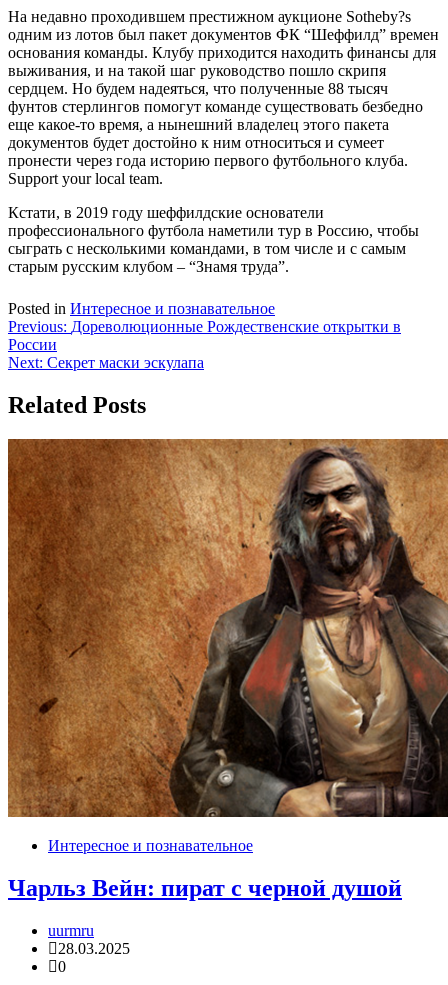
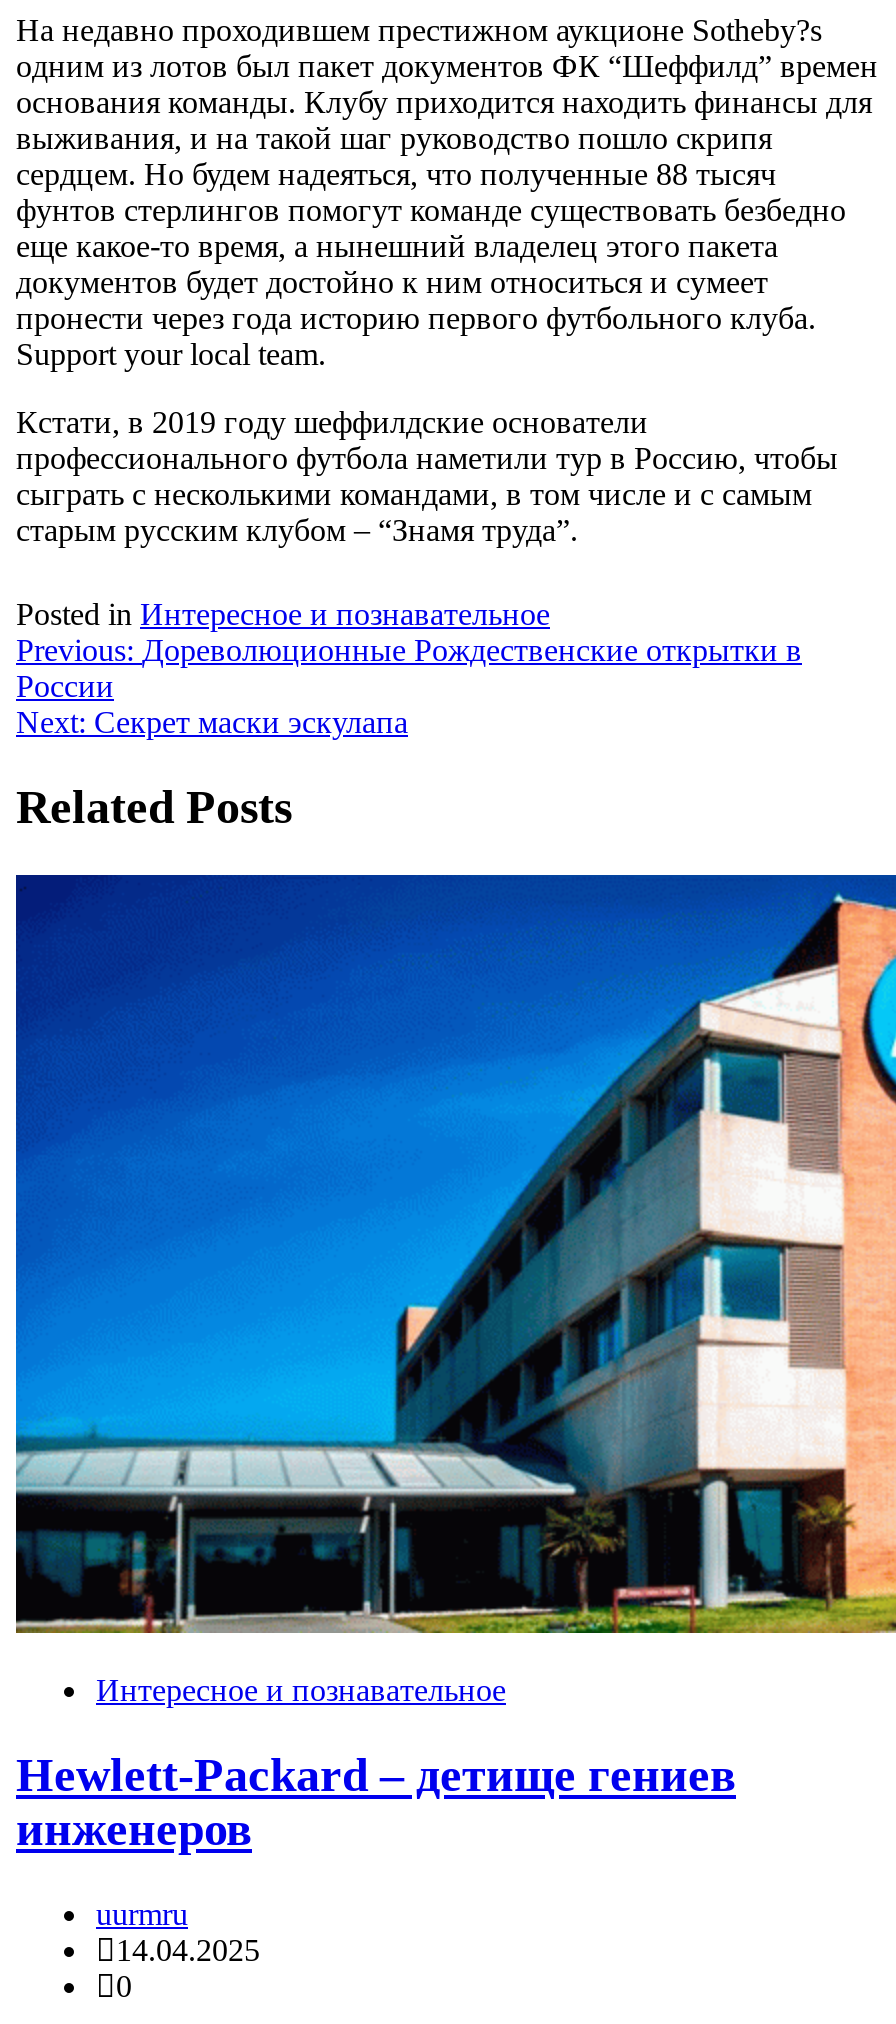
- [image]
+ [image]

- Чарльз Вейн: пират с черной душой
+ Hewlett-Packard – детище гениев
+ инженеров

- 28.03.2025
+ 14.04.2025
